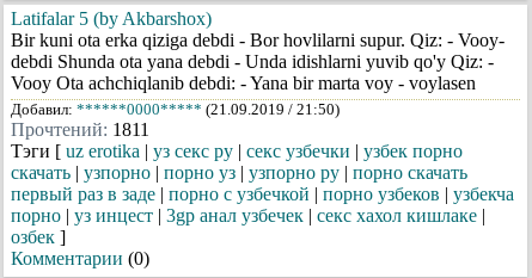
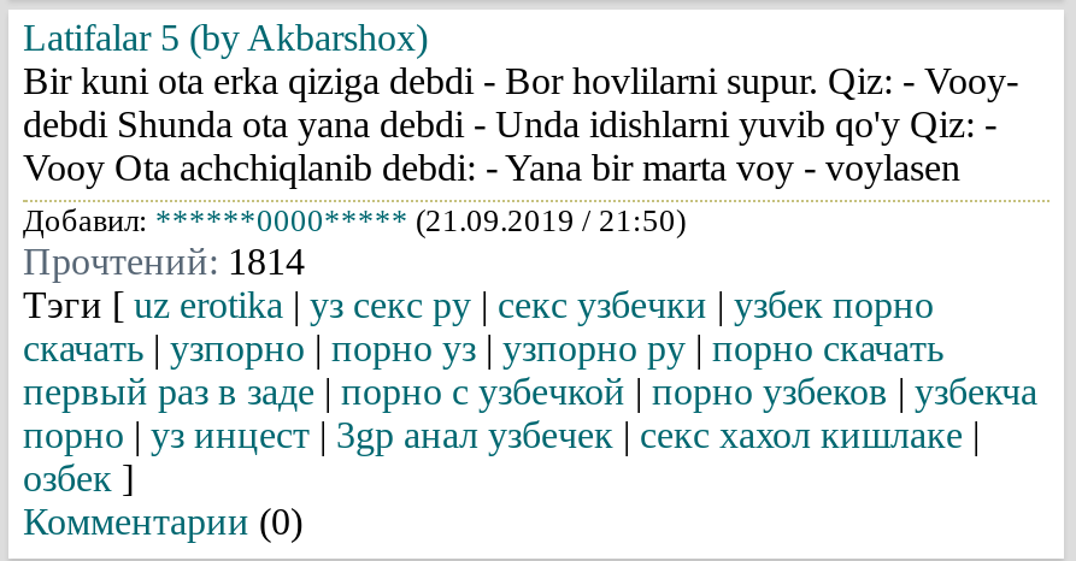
- Прочтений: 1811
+ Прочтений: 1814
